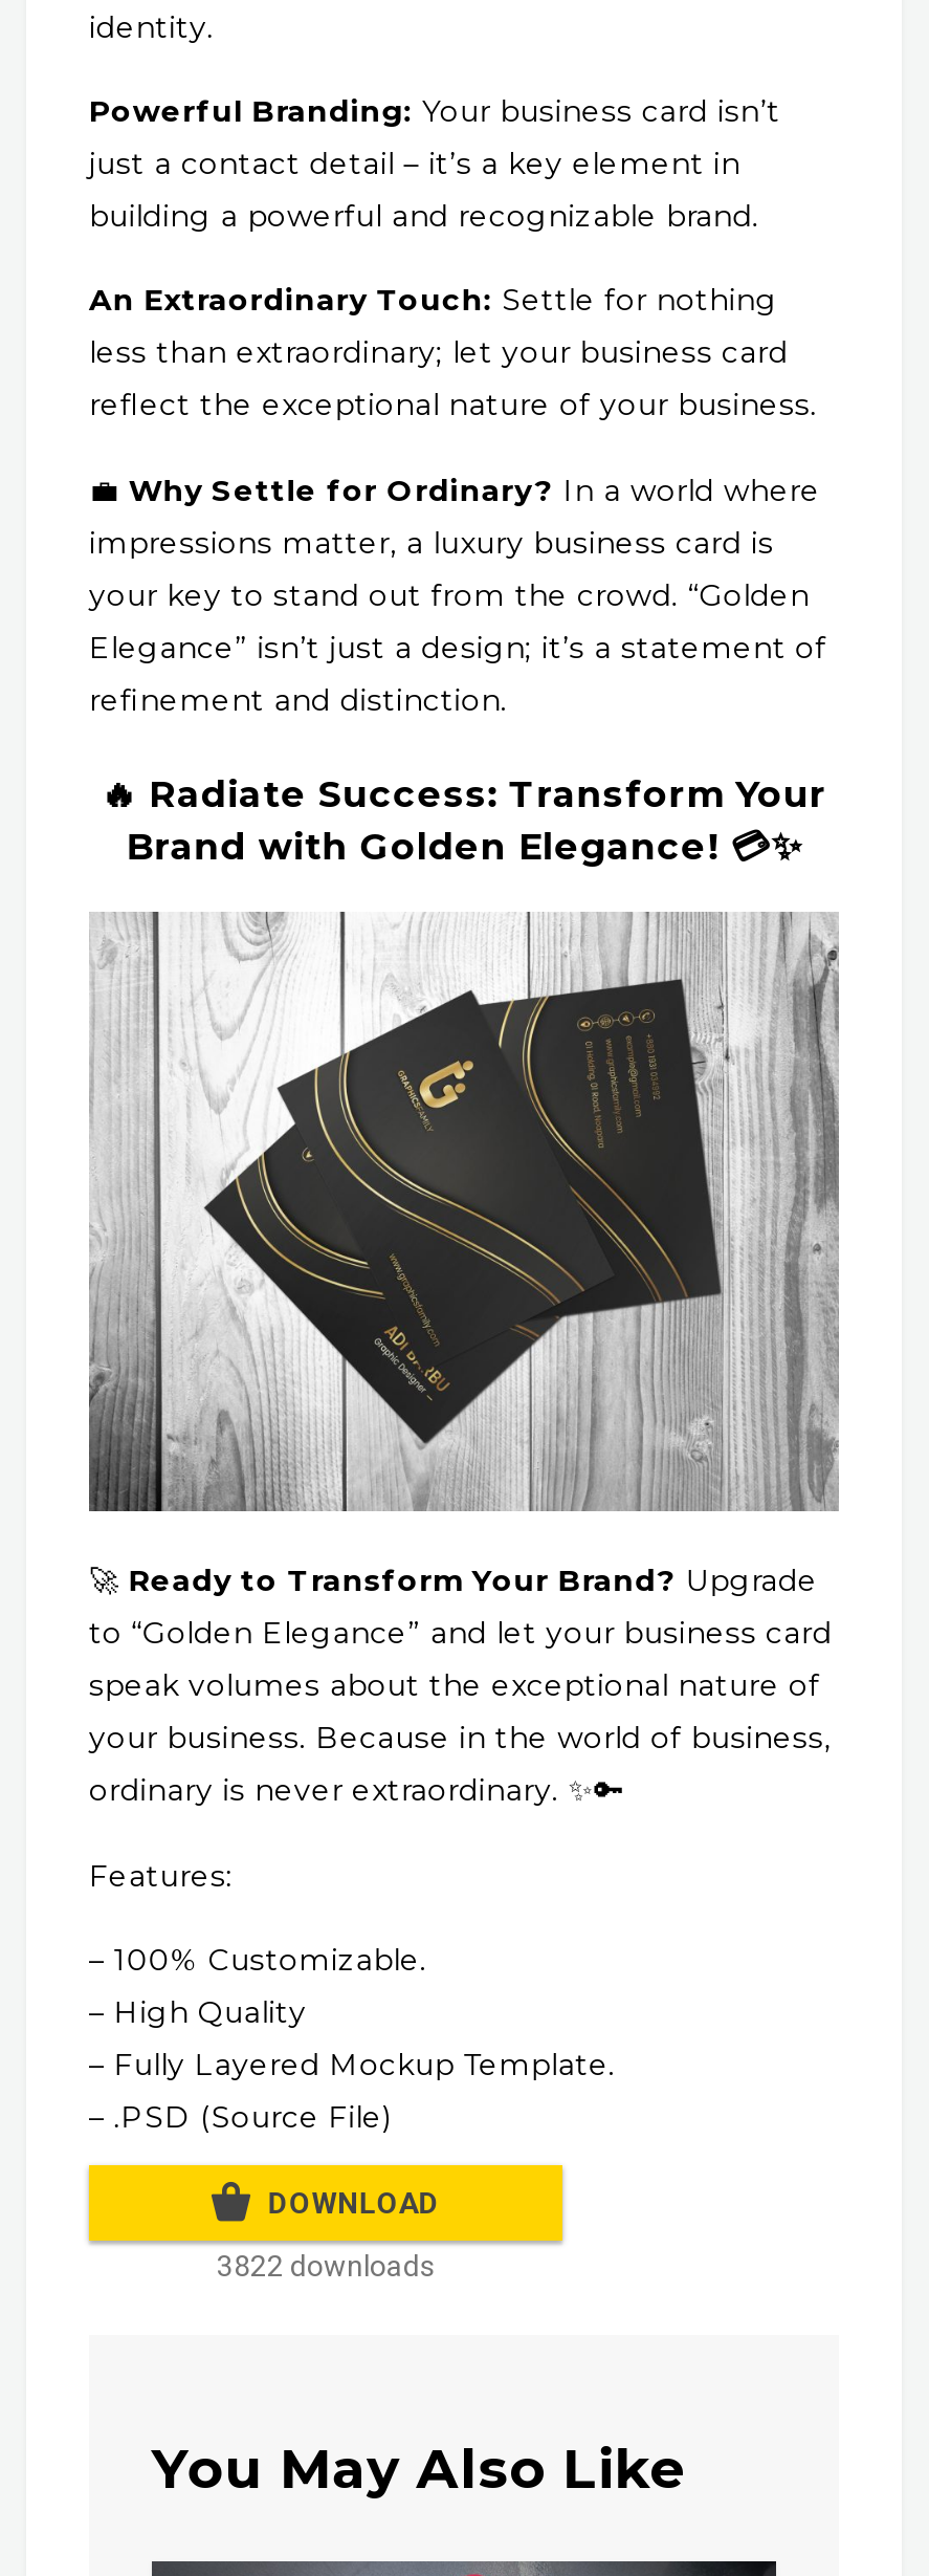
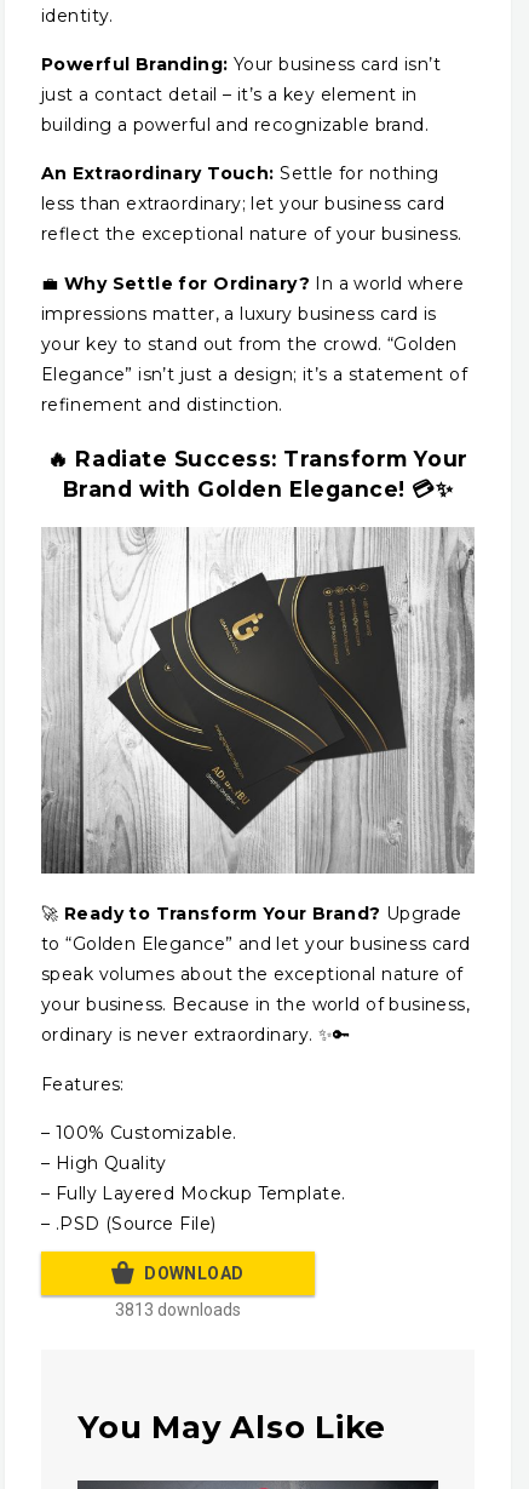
- 3822 downloads
+ 3813 downloads
